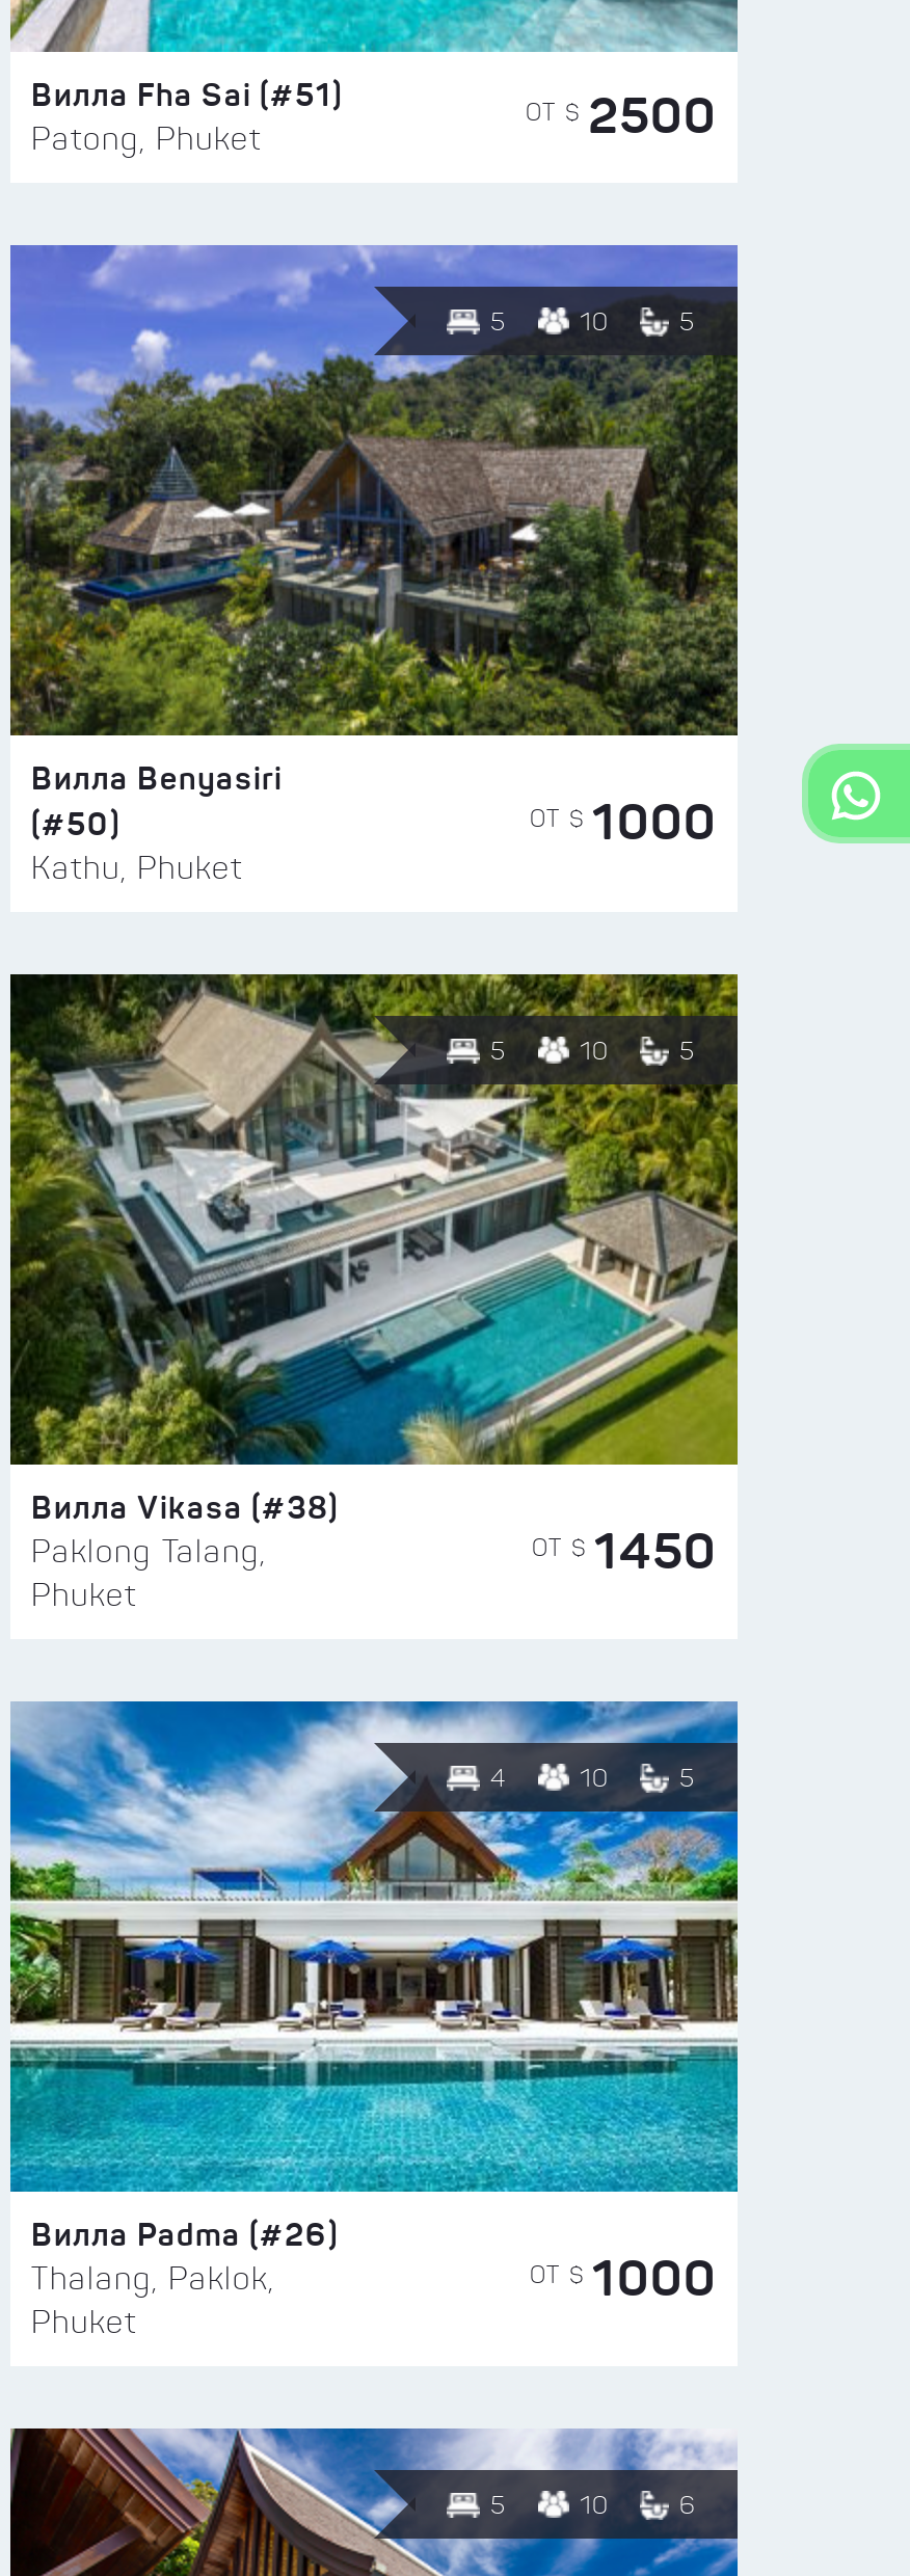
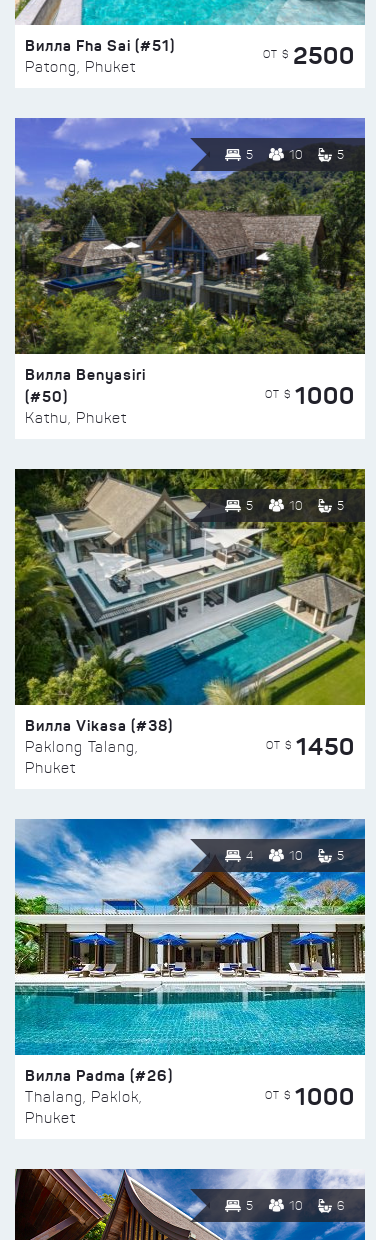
- [image]
